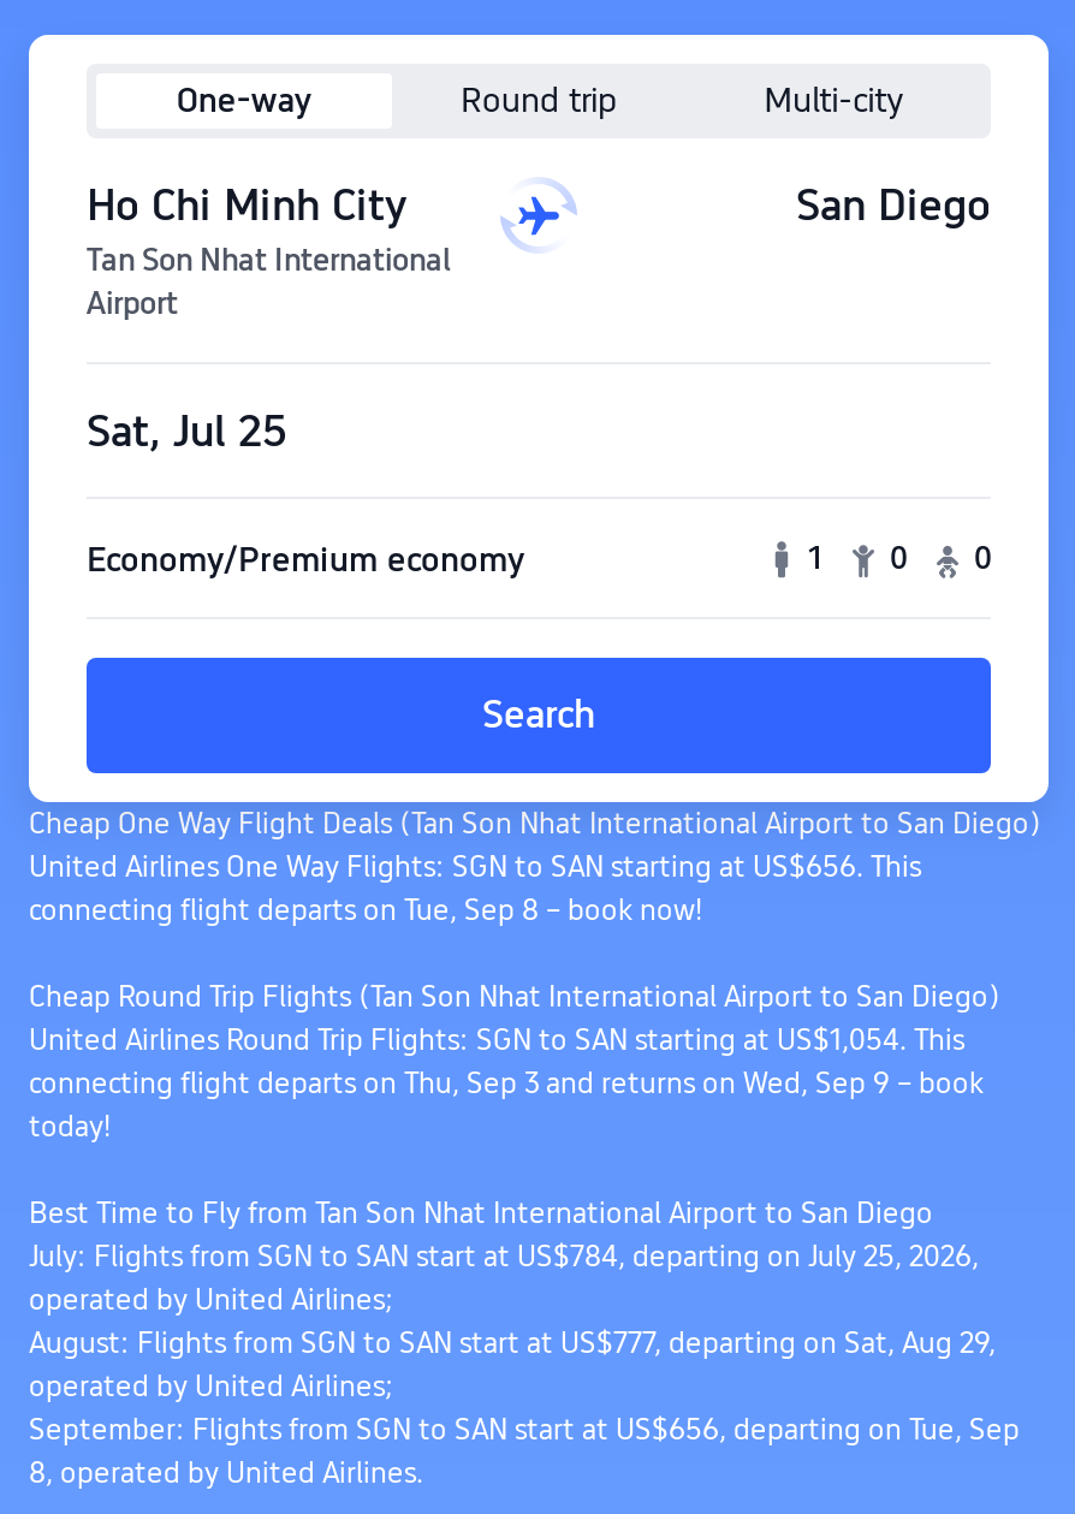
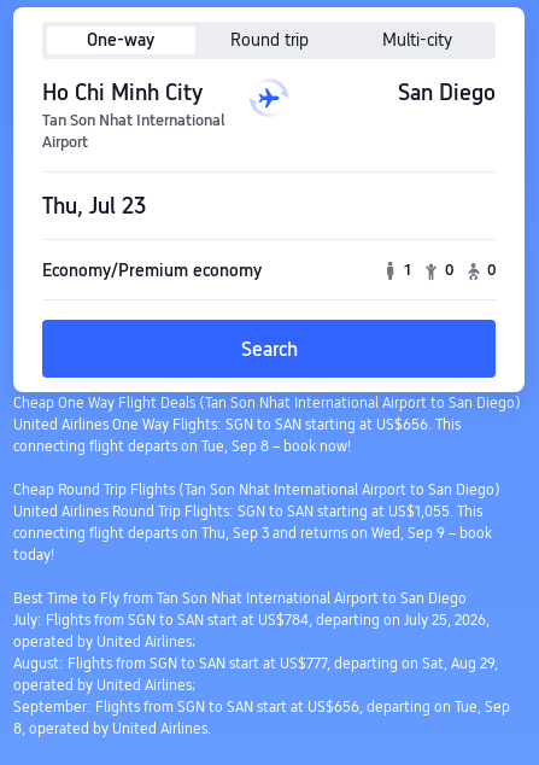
- Sat, Jul 25
+ Thu, Jul 23

- United Airlines Round Trip Flights: SGN to SAN starting at US$1,054. This
+ United Airlines Round Trip Flights: SGN to SAN starting at US$1,055. This
